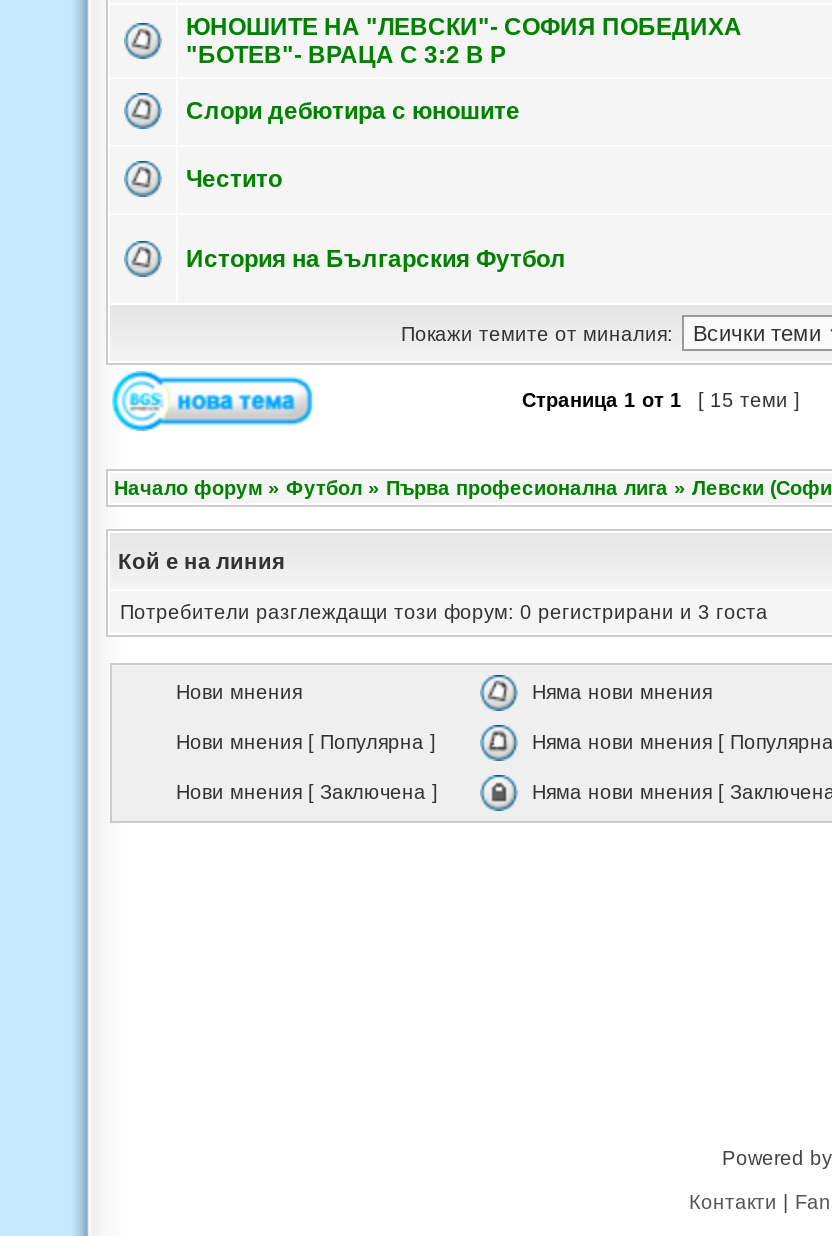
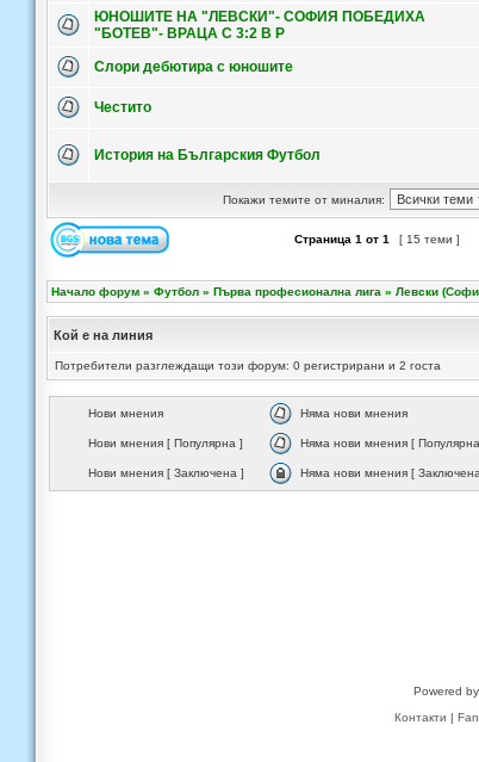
- Потребители разглеждащи този форум: 0 регистрирани и 3 госта
+ Потребители разглеждащи този форум: 0 регистрирани и 2 госта
